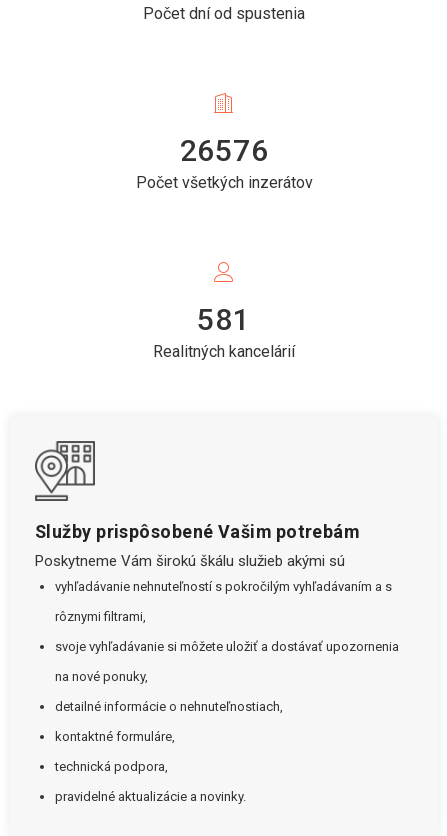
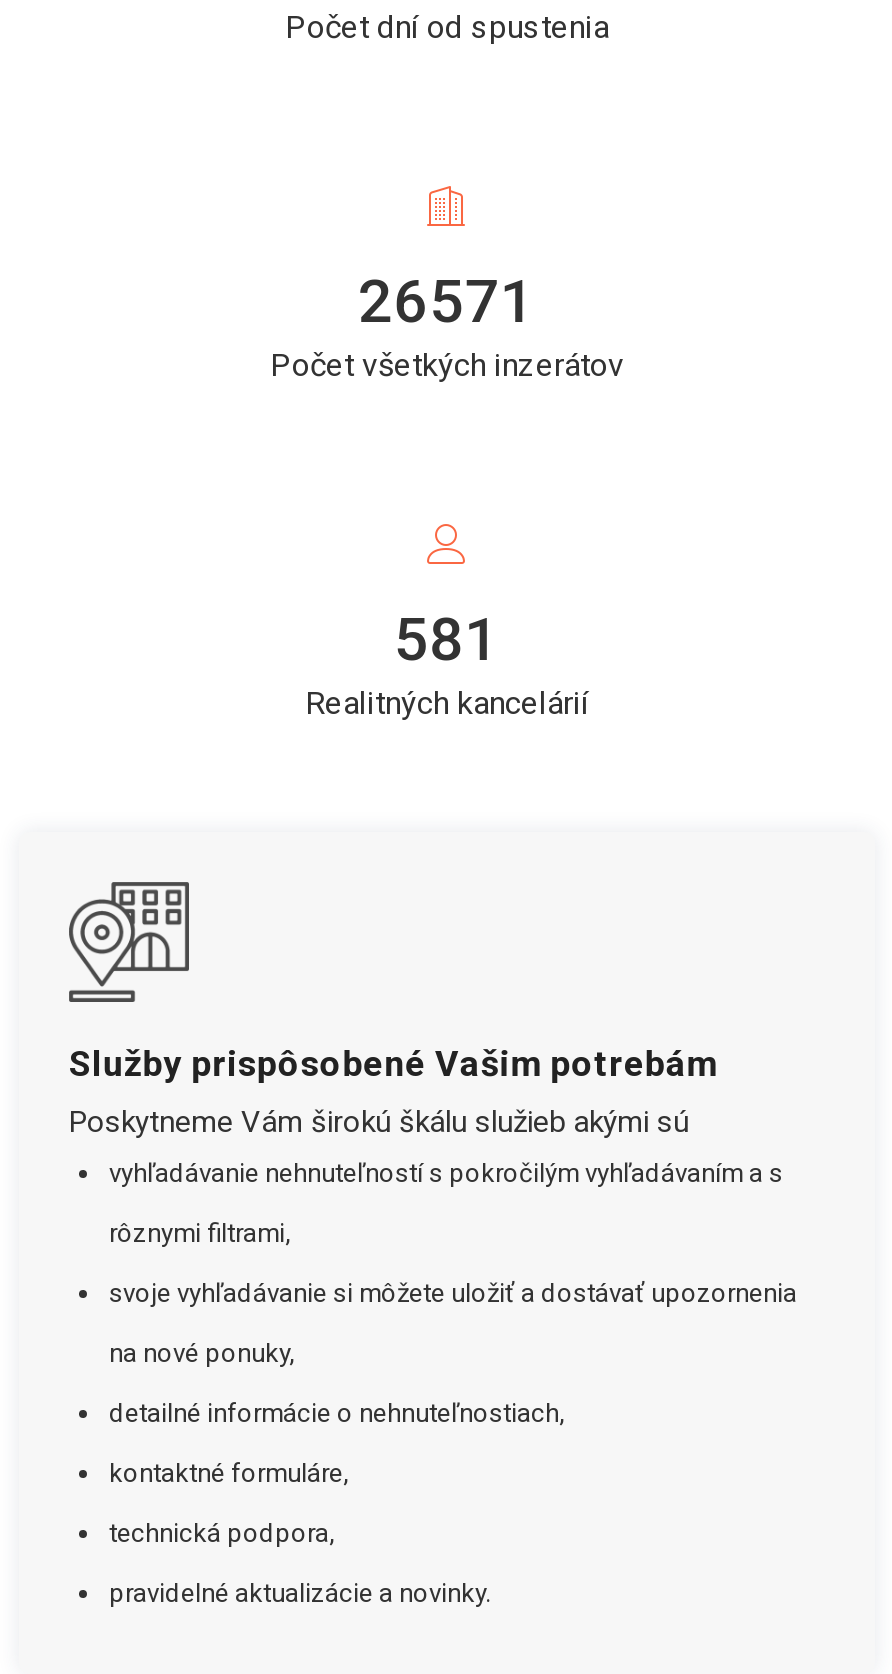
- 26576
+ 26571
